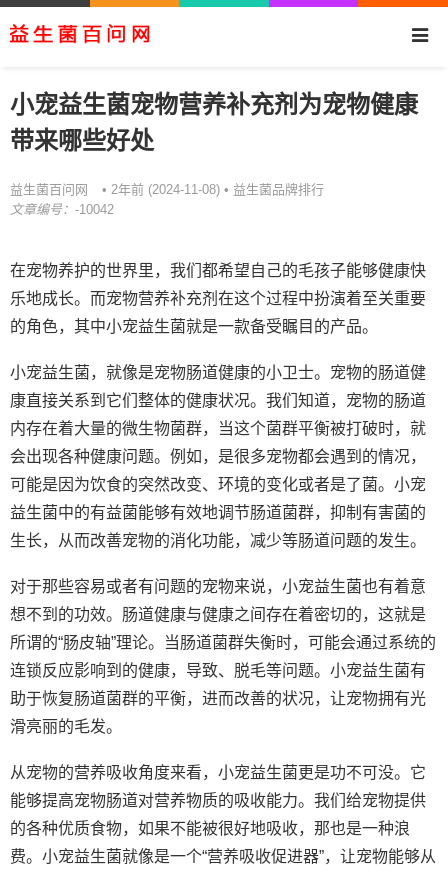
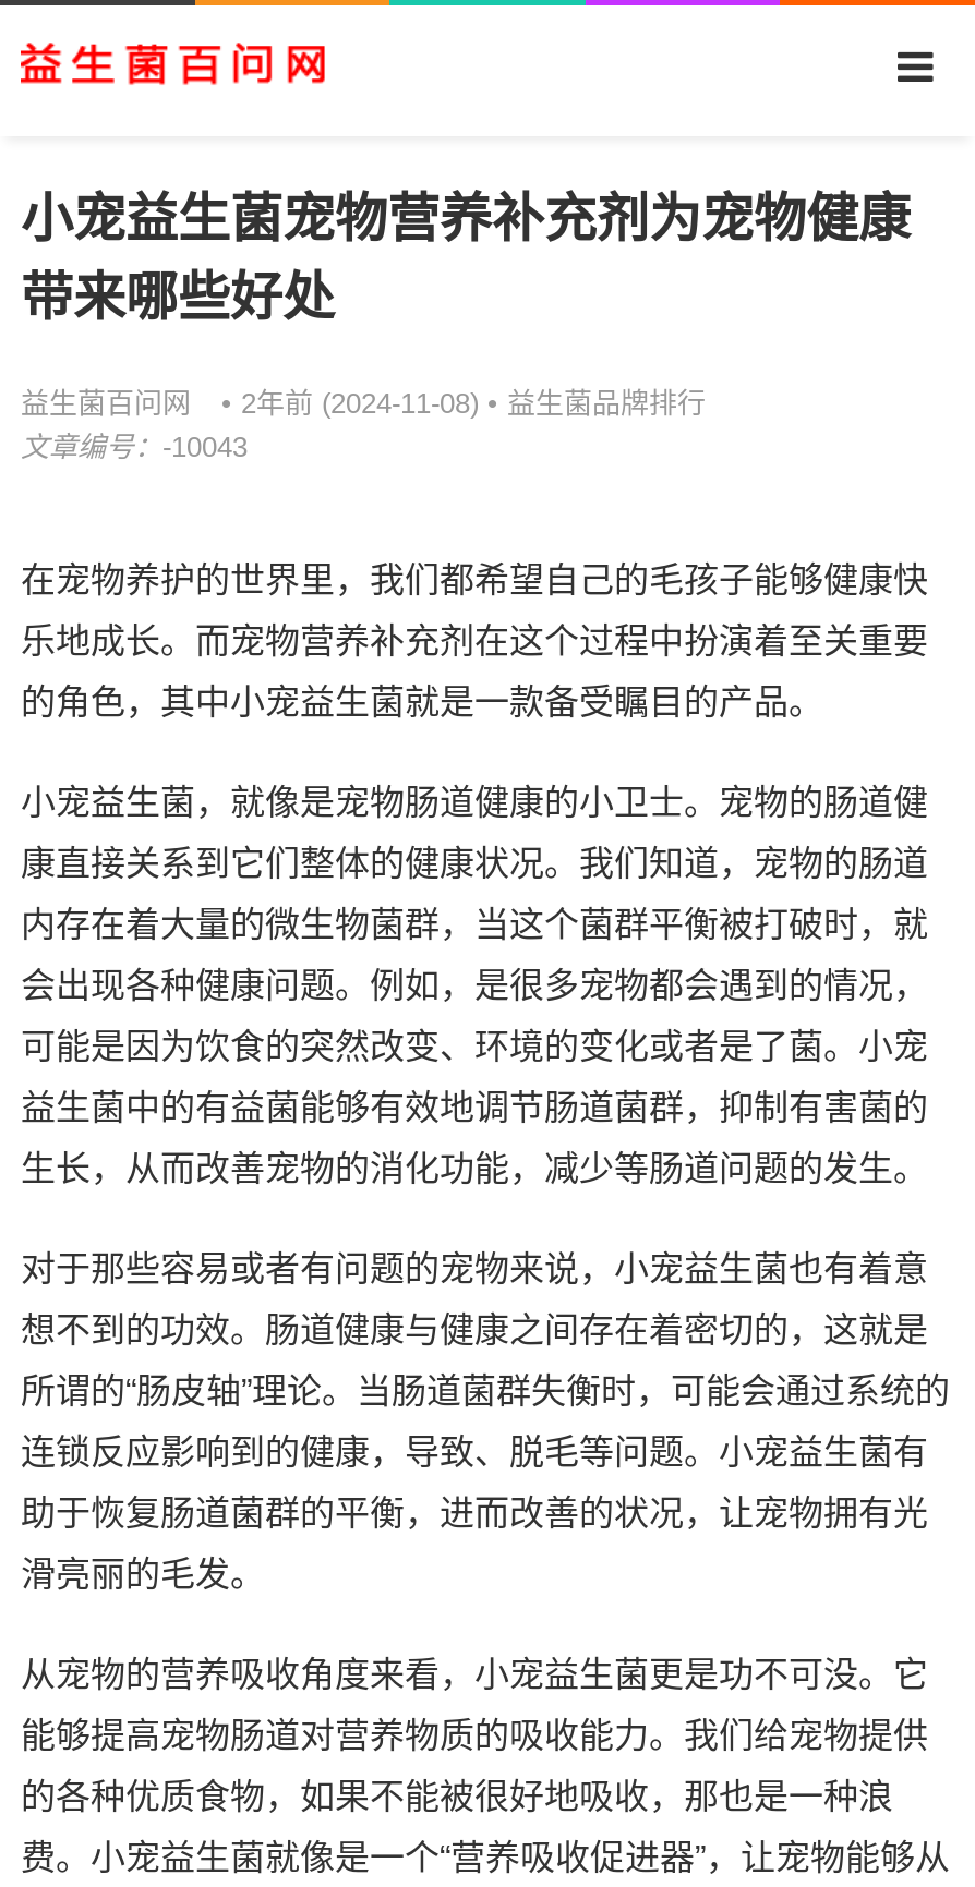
- 文章编号：-10042
+ 文章编号：-10043
